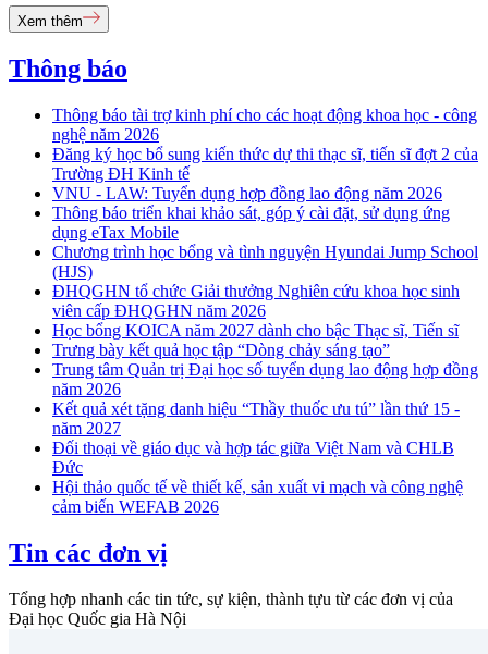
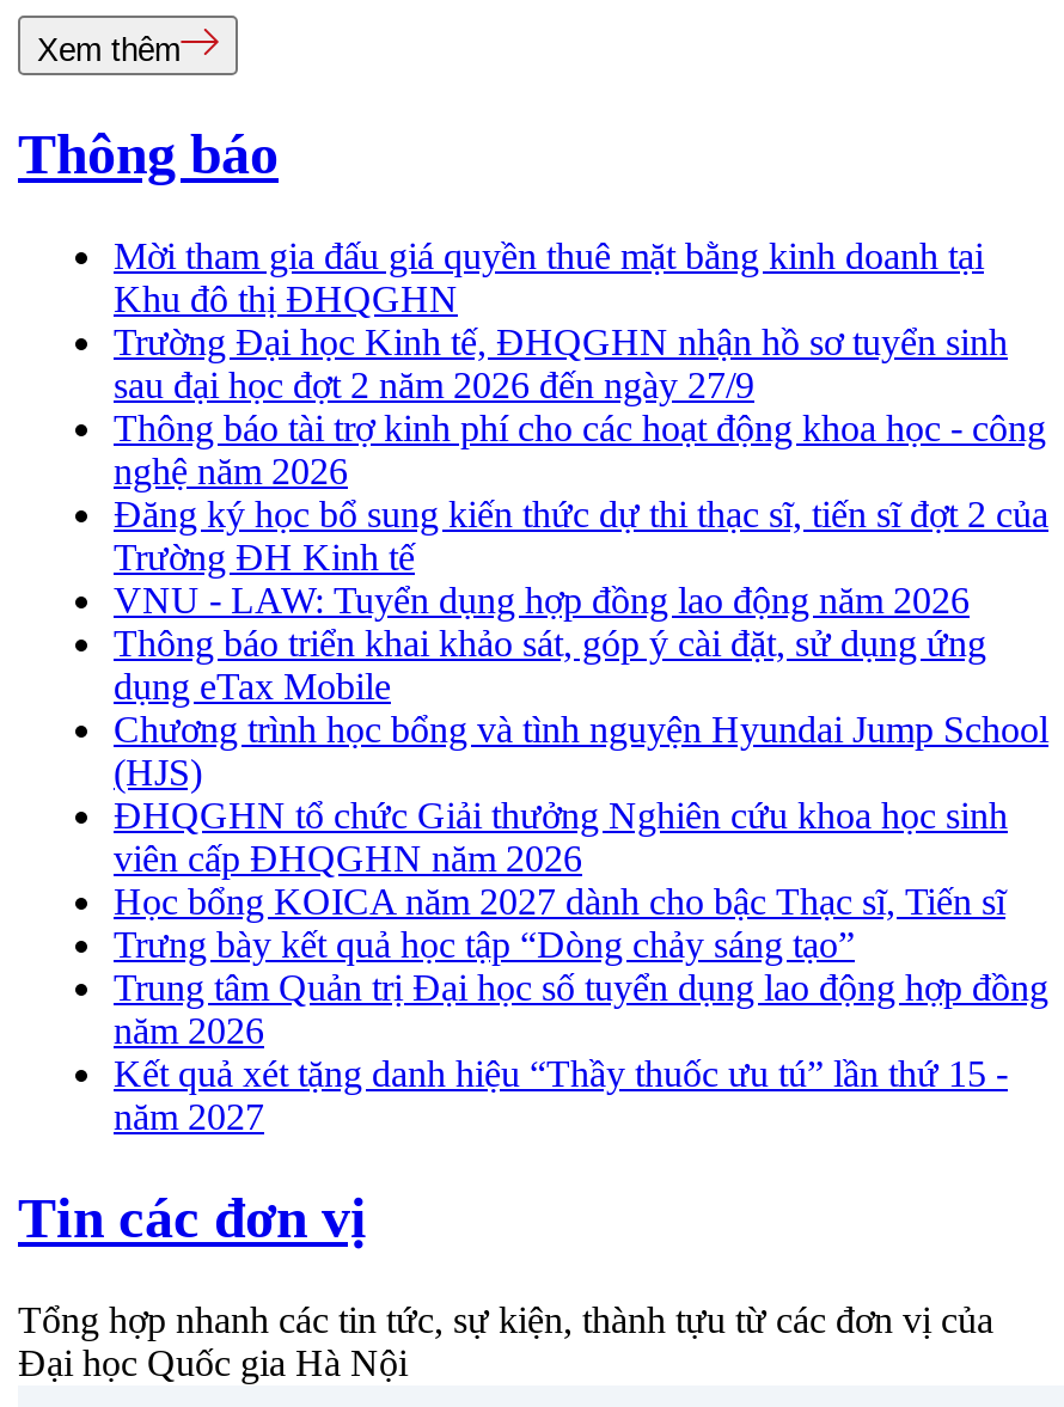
+ Mời tham gia đấu giá quyền thuê mặt bằng kinh doanh tại
+ Khu đô thị ĐHQGHN
+ Trường Đại học Kinh tế, ĐHQGHN nhận hồ sơ tuyển sinh
+ sau đại học đợt 2 năm 2026 đến ngày 27/9

moved down: Thông báo tài trợ kinh phí cho các hoạt động khoa học - công | nghệ năm 2026 | Đăng ký học bổ sung kiến thức dự thi thạc sĩ, tiến sĩ đợt 2 của | ... | Kết quả xét tặng danh hiệu “Thầy thuốc ưu tú” lần thứ 15 - | năm 2027

- Đối thoại về giáo dục và hợp tác giữa Việt Nam và CHLB
- Đức
- Hội thảo quốc tế về thiết kế, sản xuất vi mạch và công nghệ
- cảm biến WEFAB 2026
